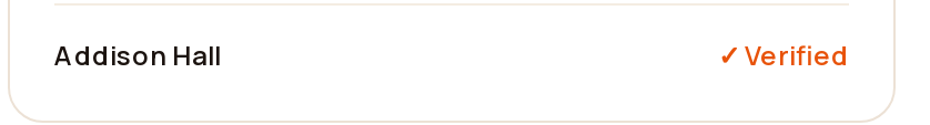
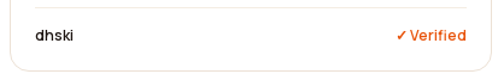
- Addison Hall
+ dhski
